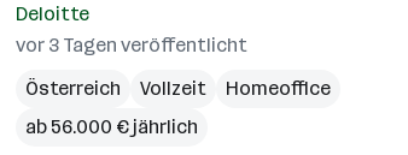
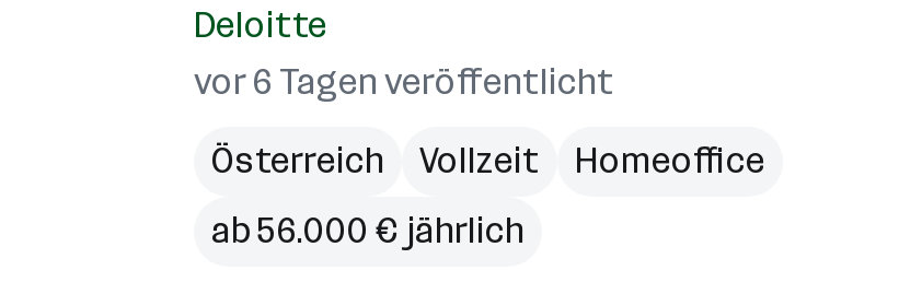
- vor 3 Tagen veröffentlicht
+ vor 6 Tagen veröffentlicht
